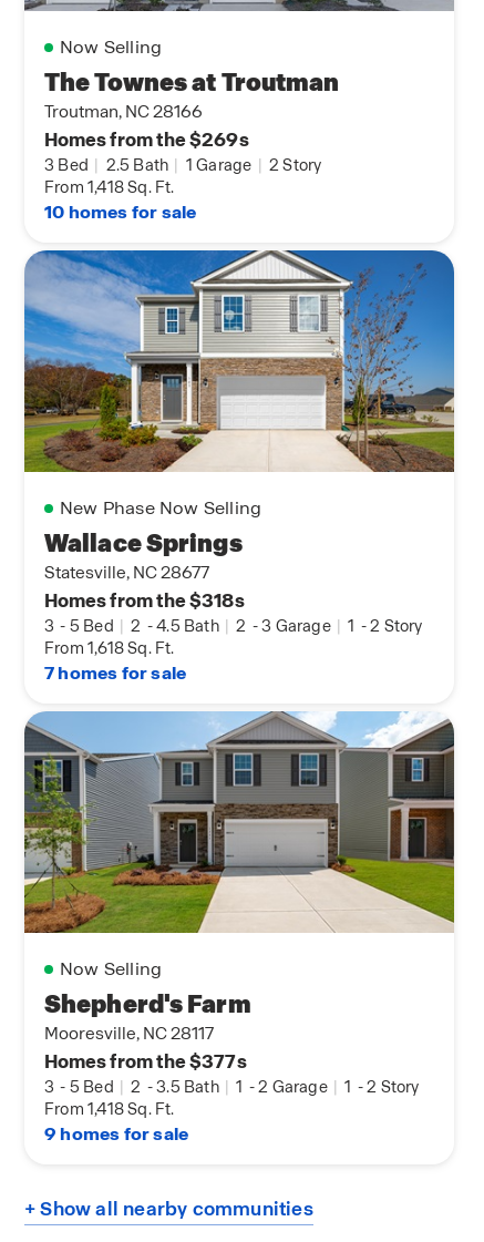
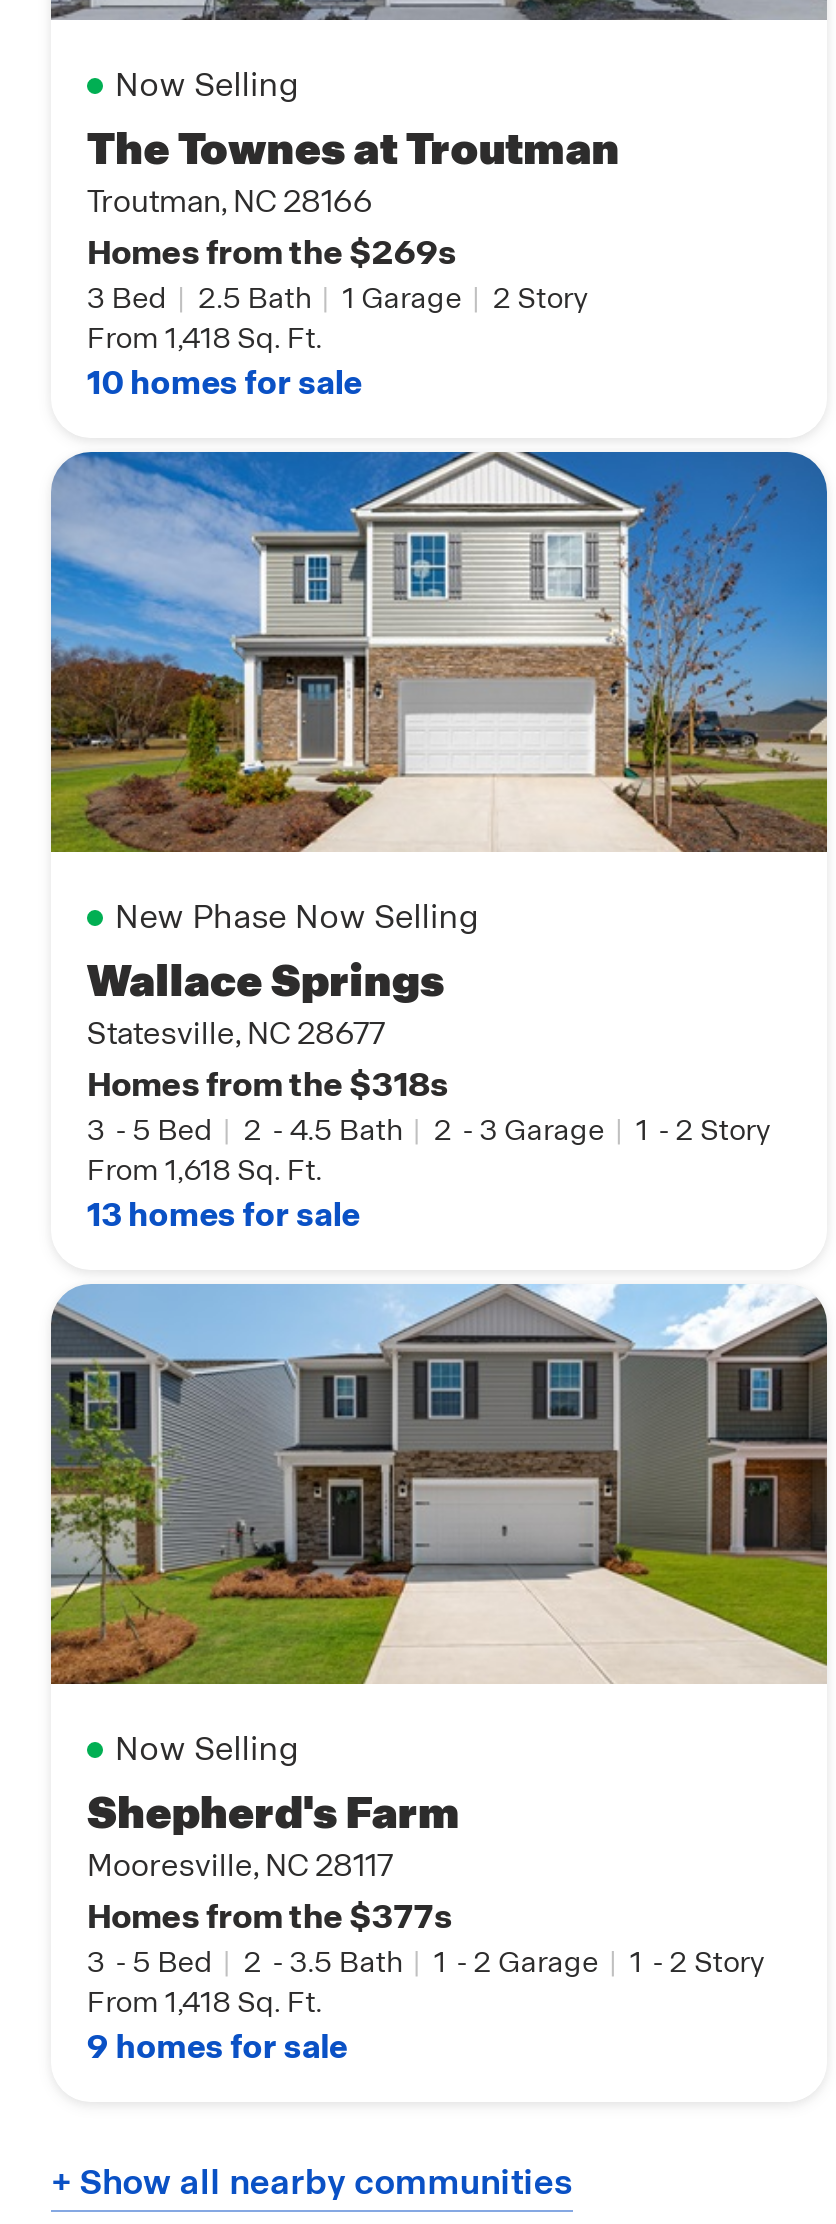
- 7 homes for sale
+ 13 homes for sale
